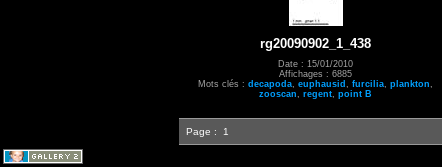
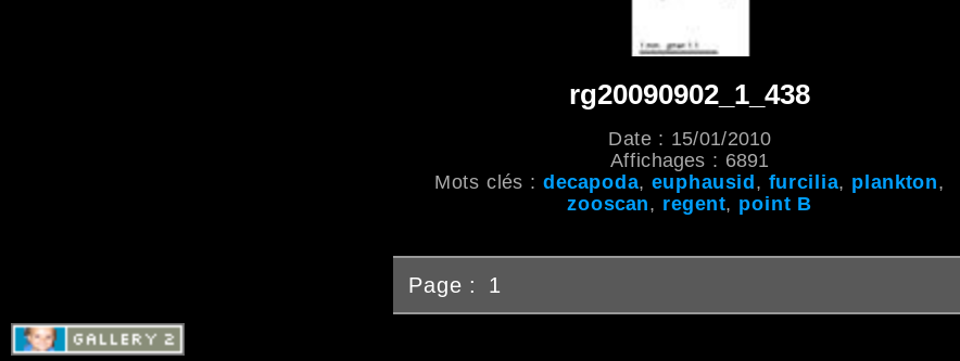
- Affichages : 6885
+ Affichages : 6891
